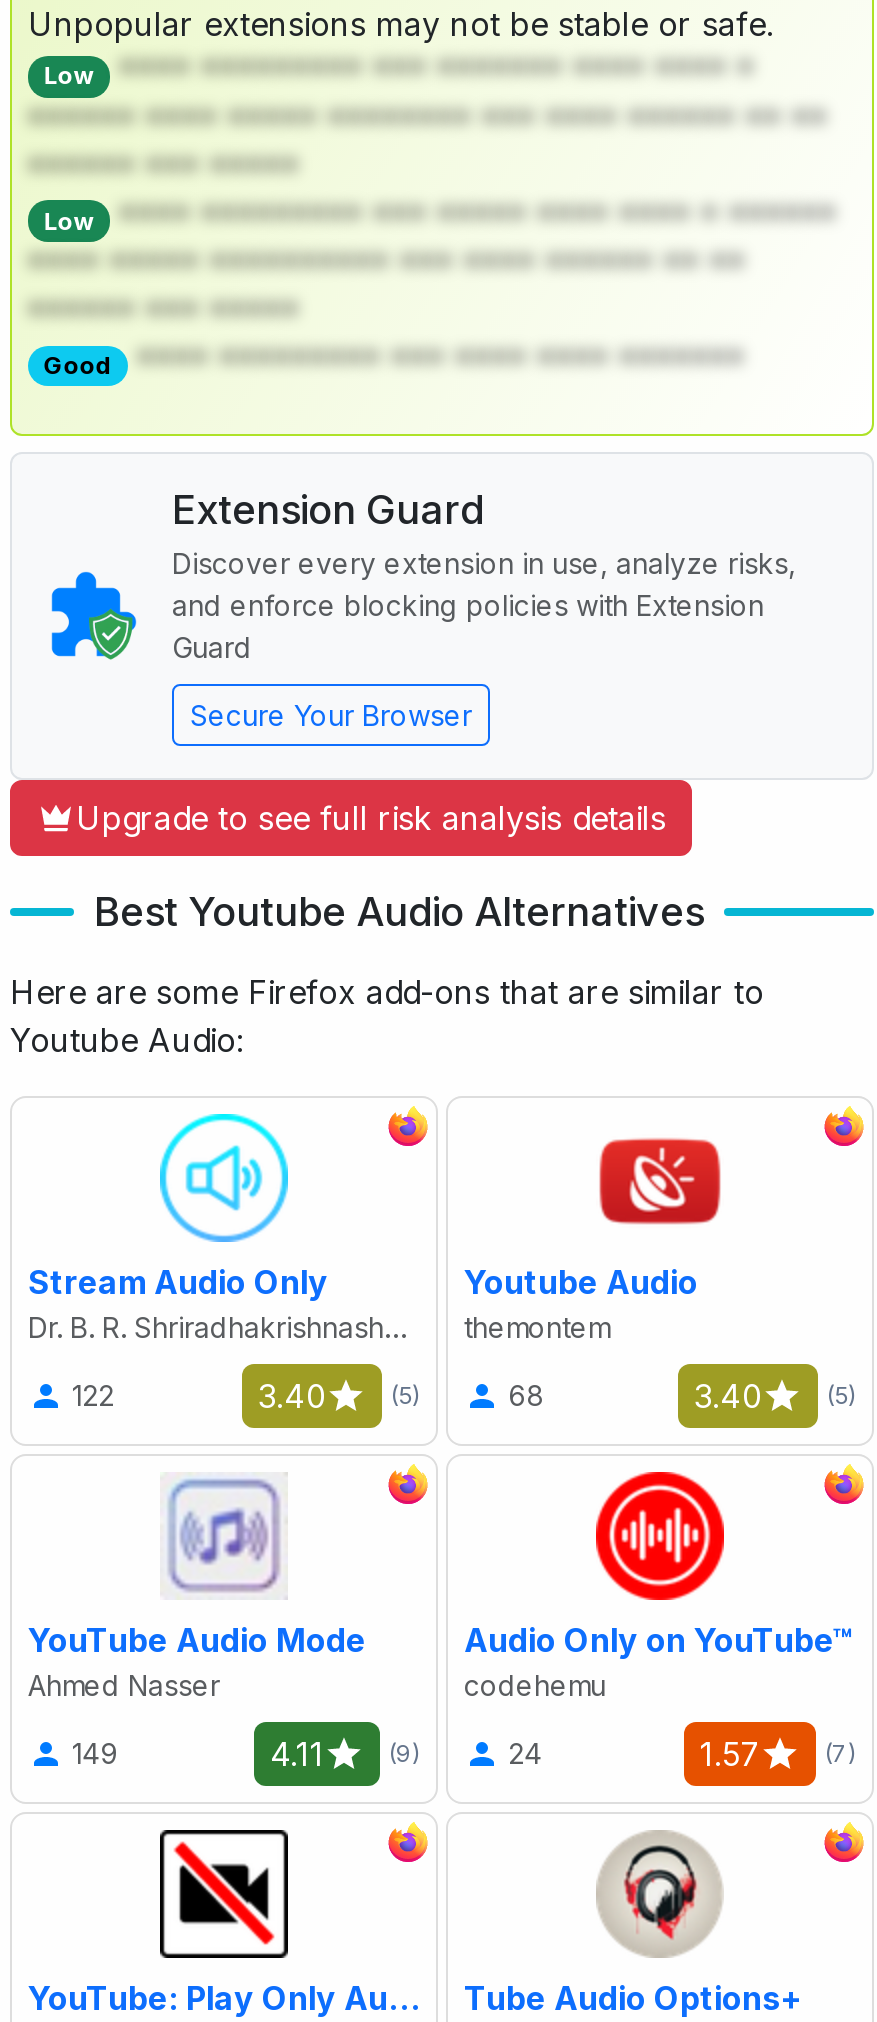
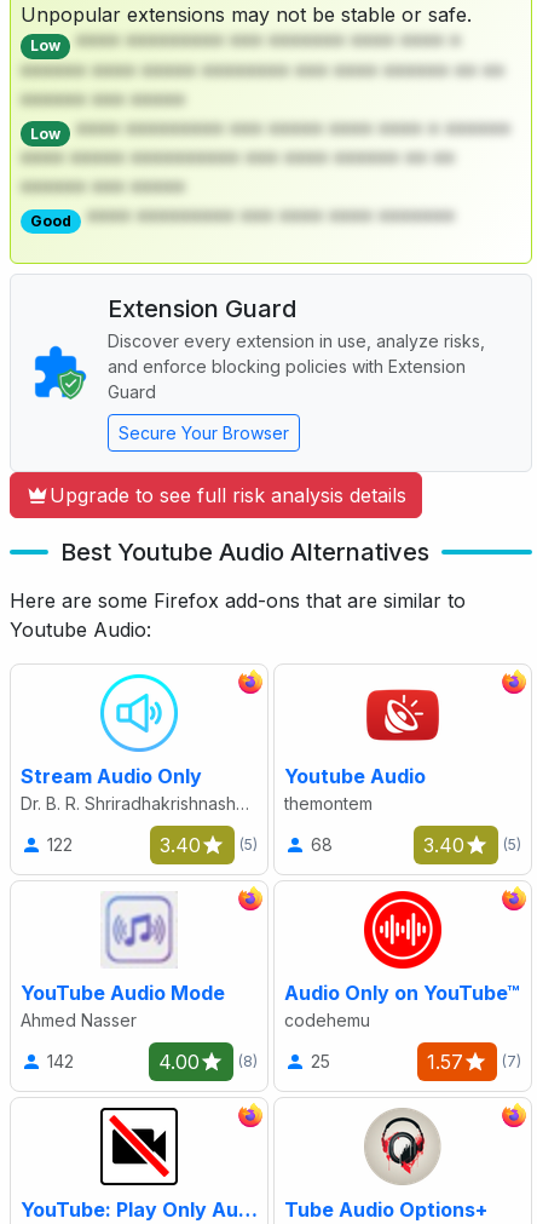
- 149
+ 142

- 4.11
+ 4.00

- (9)
+ (8)

- 24
+ 25
